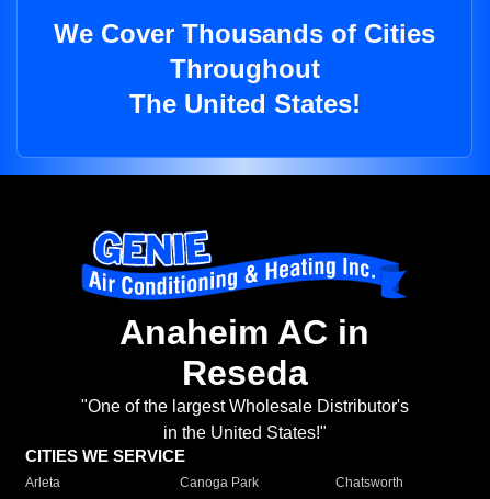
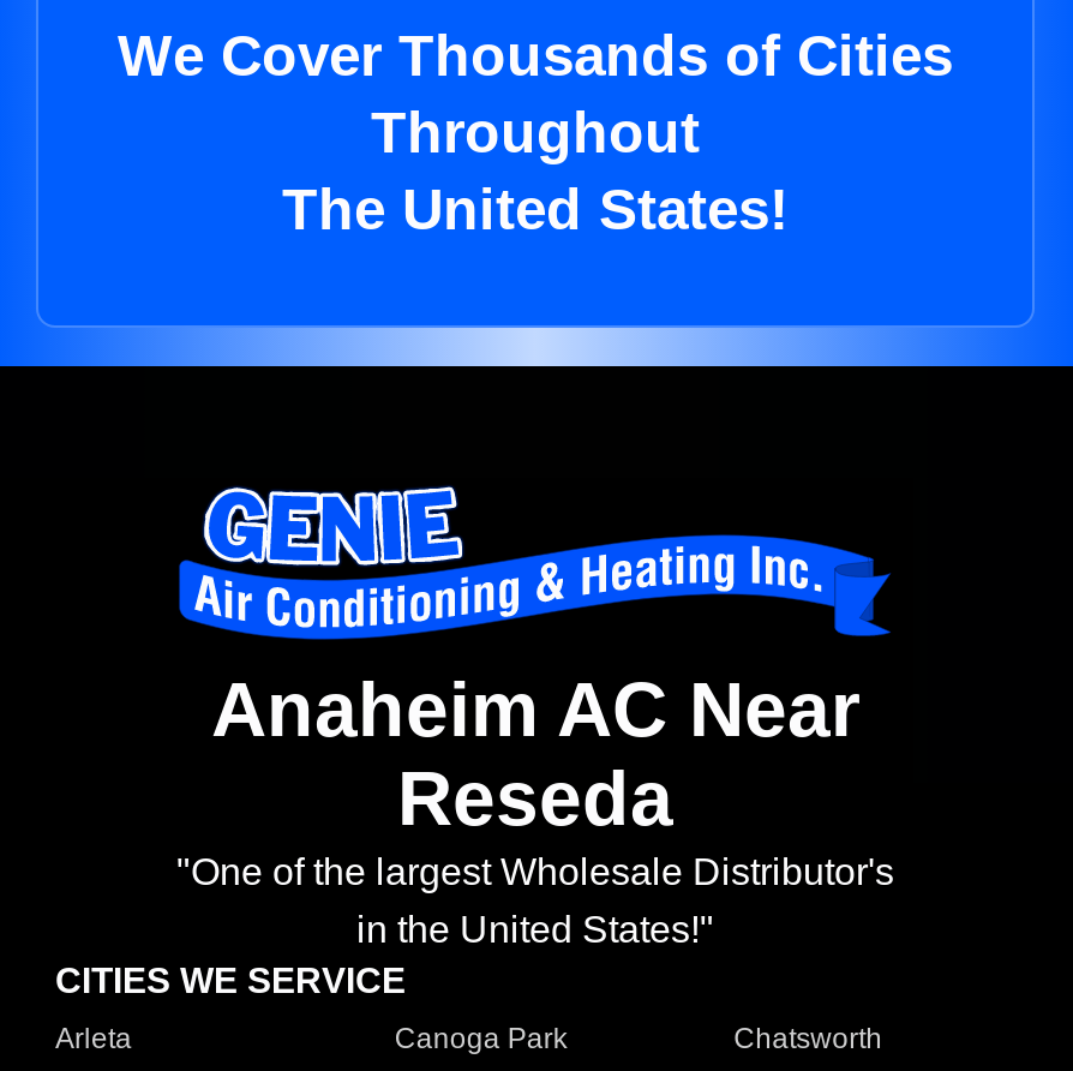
- Anaheim AC in
+ Anaheim AC Near
